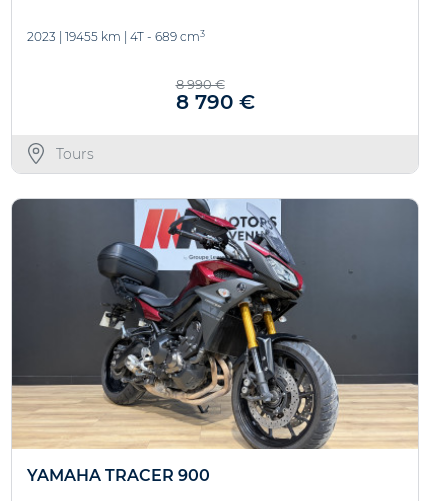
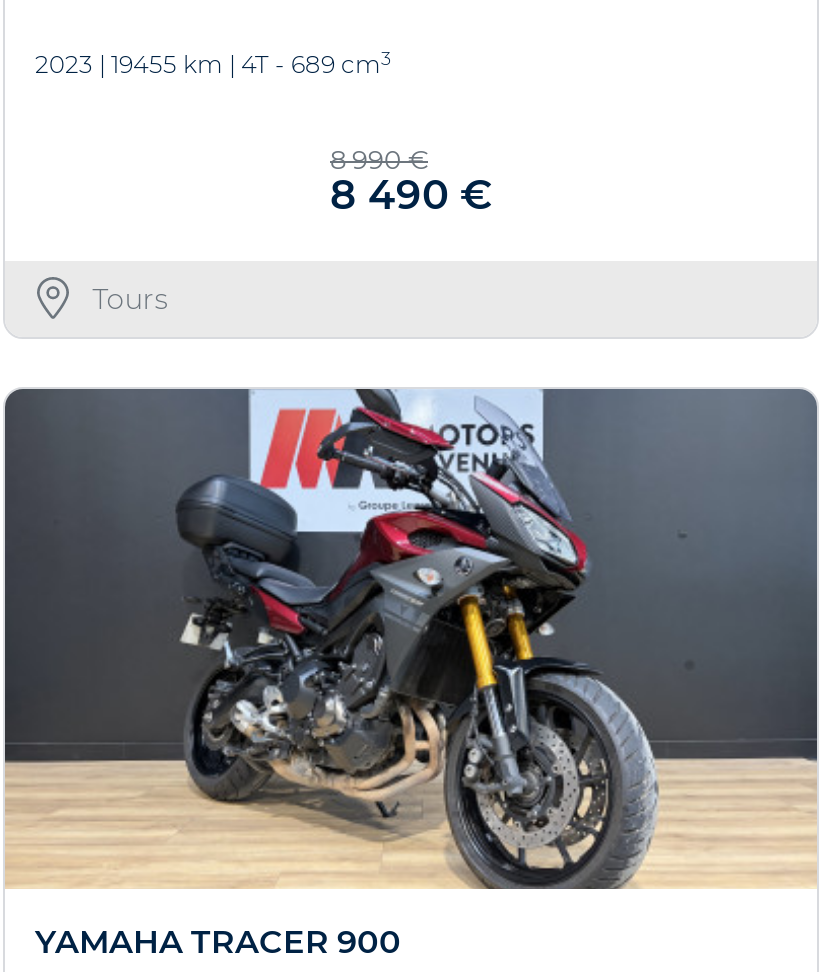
- 8 790 €
+ 8 490 €
